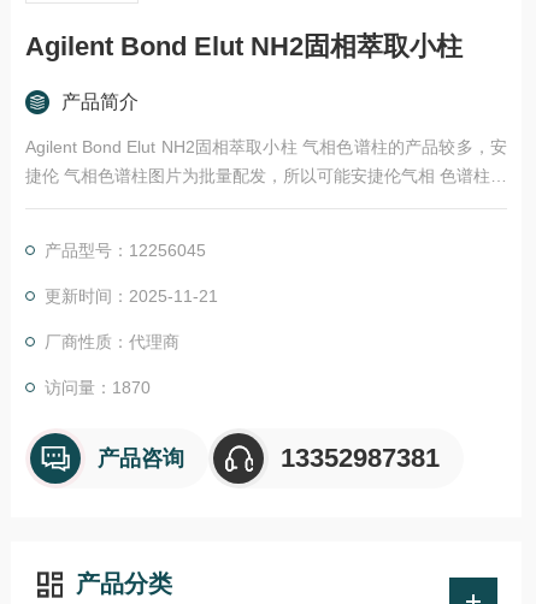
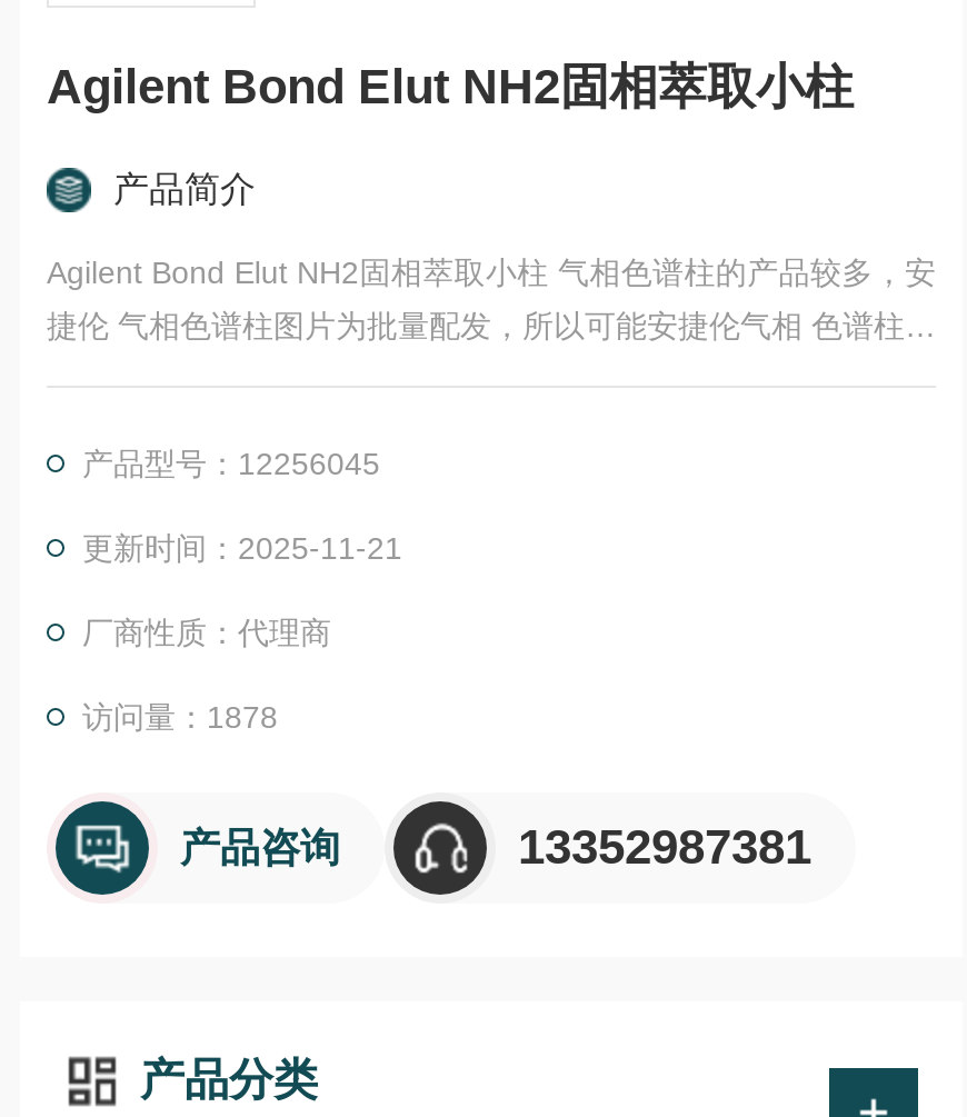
- 访问量：1870
+ 访问量：1878
